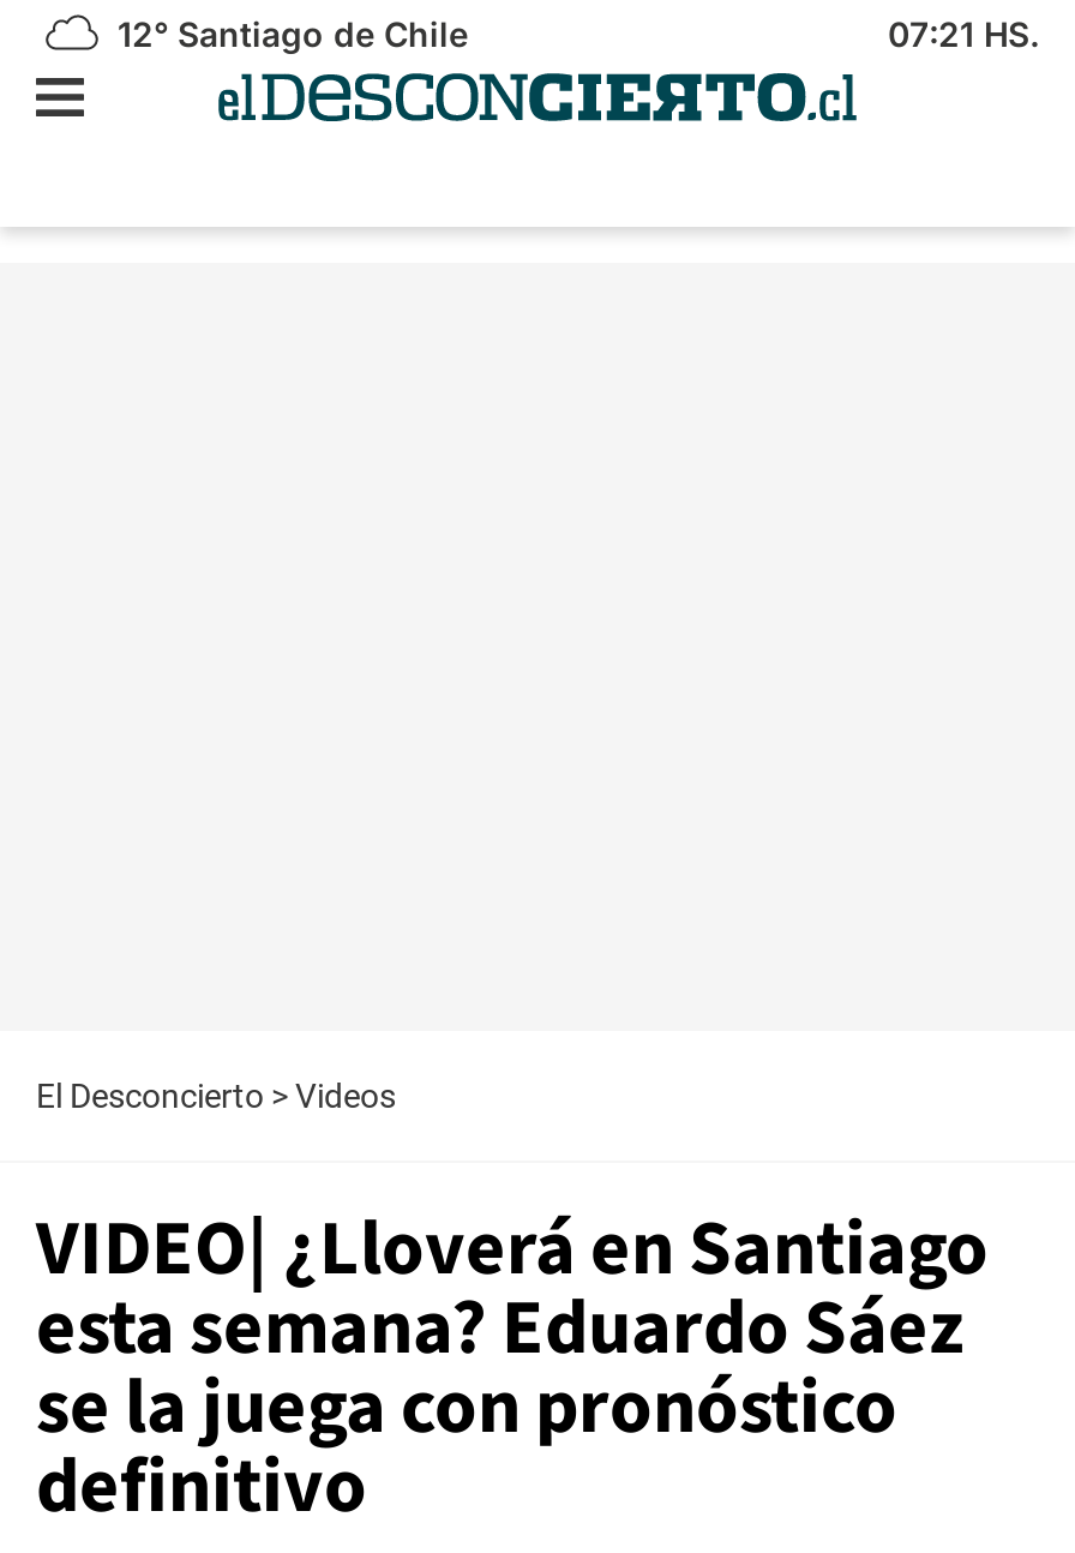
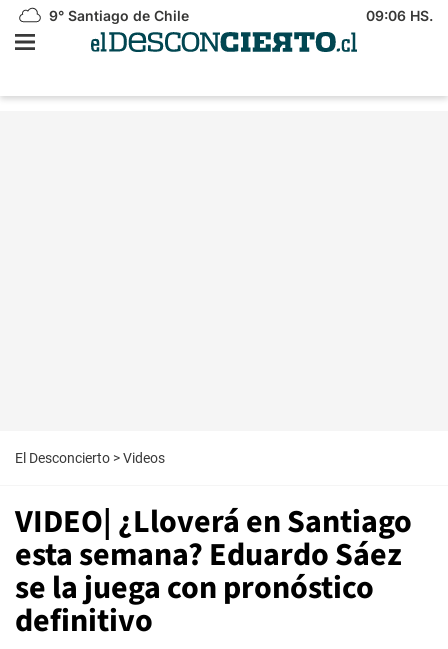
- 12° Santiago de Chile
+ 9° Santiago de Chile

- 07:21 HS.
+ 09:06 HS.
